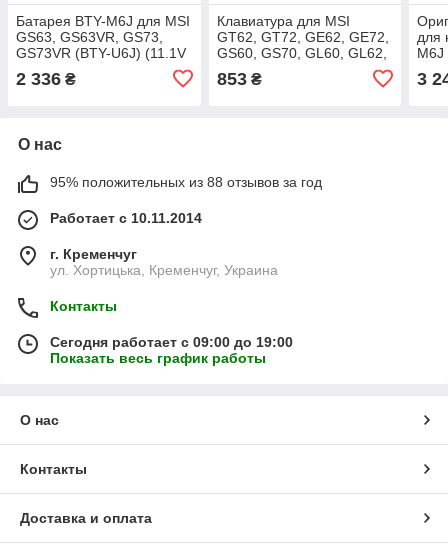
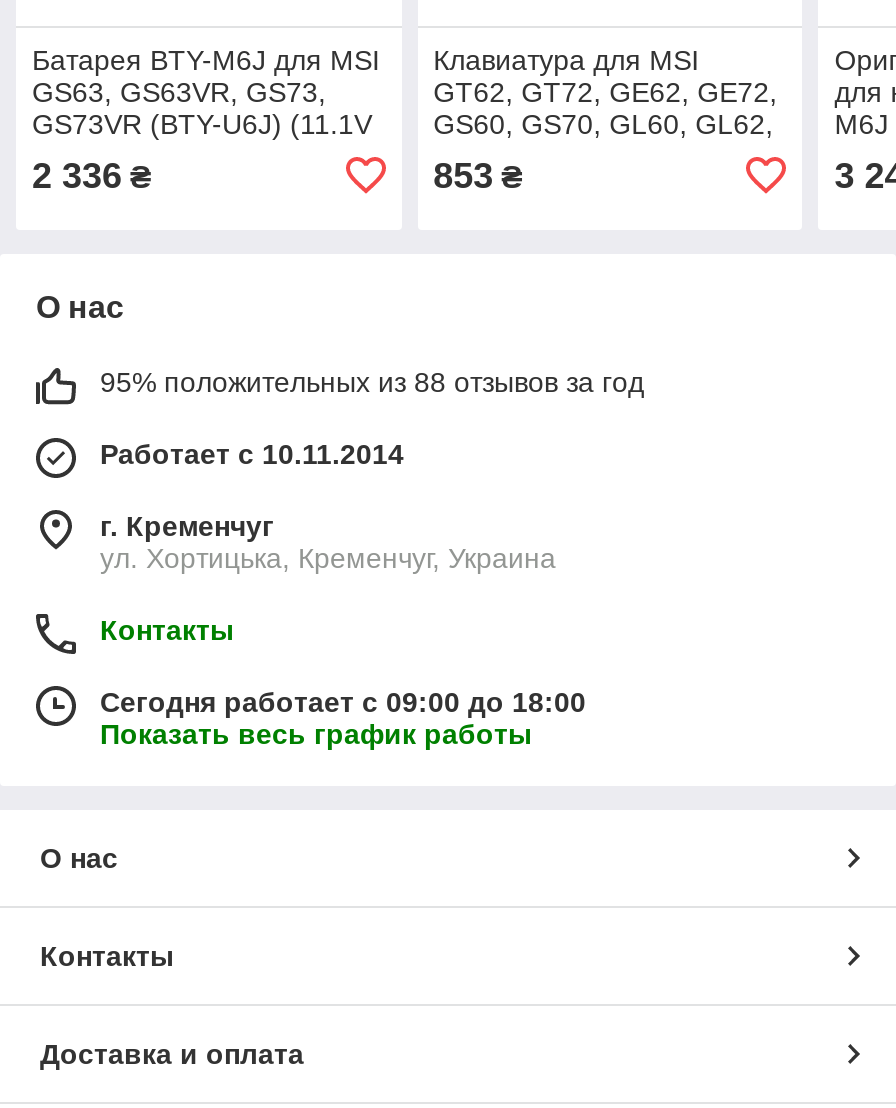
- Сегодня работает с 09:00 до 19:00
+ Сегодня работает с 09:00 до 18:00
